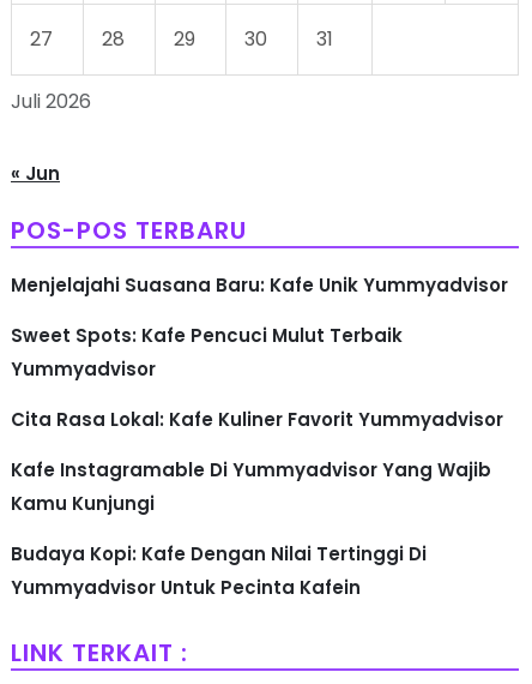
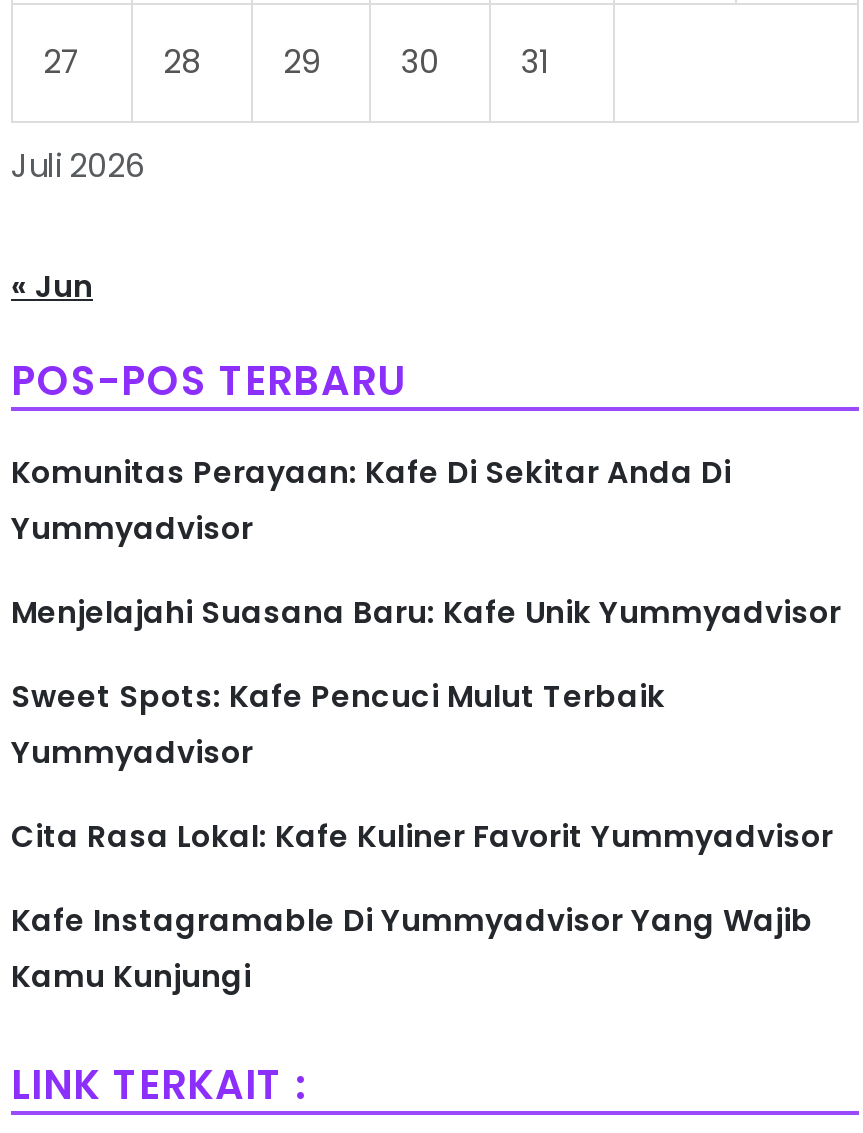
+ Komunitas Perayaan: Kafe Di Sekitar Anda Di
+ Yummyadvisor

moved down: Menjelajahi Suasana Baru: Kafe Unik Yummyadvisor | Sweet Spots: Kafe Pencuci Mulut Terbaik | Yummyadvisor | Cita Rasa Lokal: Kafe Kuliner Favorit Yummyadvisor | Kafe Instagramable Di Yummyadvisor Yang Wajib | Kamu Kunjungi

- Budaya Kopi: Kafe Dengan Nilai Tertinggi Di
- Yummyadvisor Untuk Pecinta Kafein
